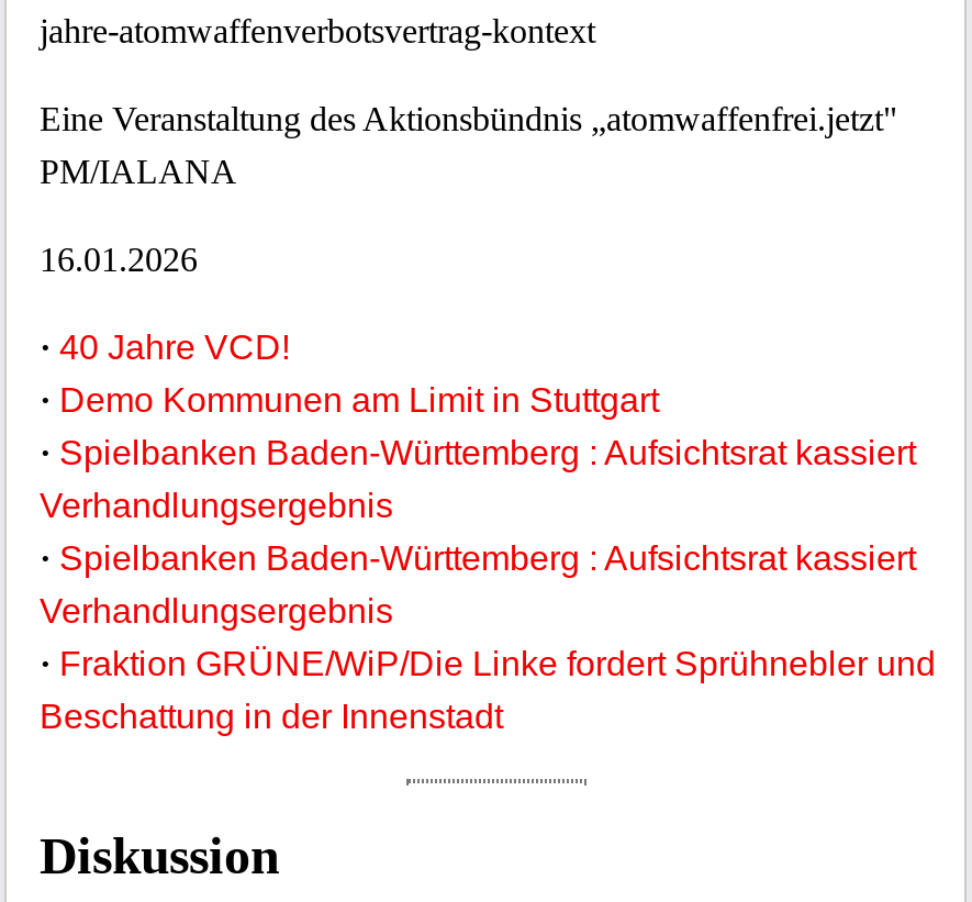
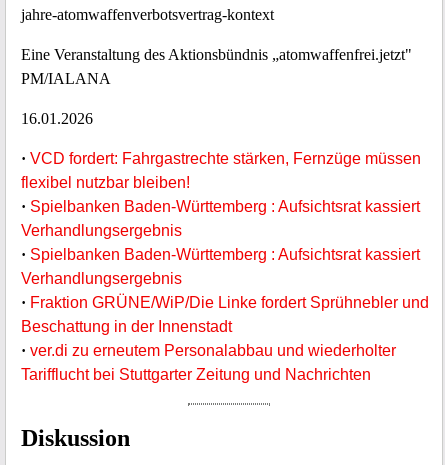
- · 40 Jahre VCD!
- · Demo Kommunen am Limit in Stuttgart
+ · VCD fordert: Fahrgastrechte stärken, Fernzüge müssen
+ flexibel nutzbar bleiben!

+ · ver.di zu erneutem Personalabbau und wiederholter
+ Tarifflucht bei Stuttgarter Zeitung und Nachrichten
